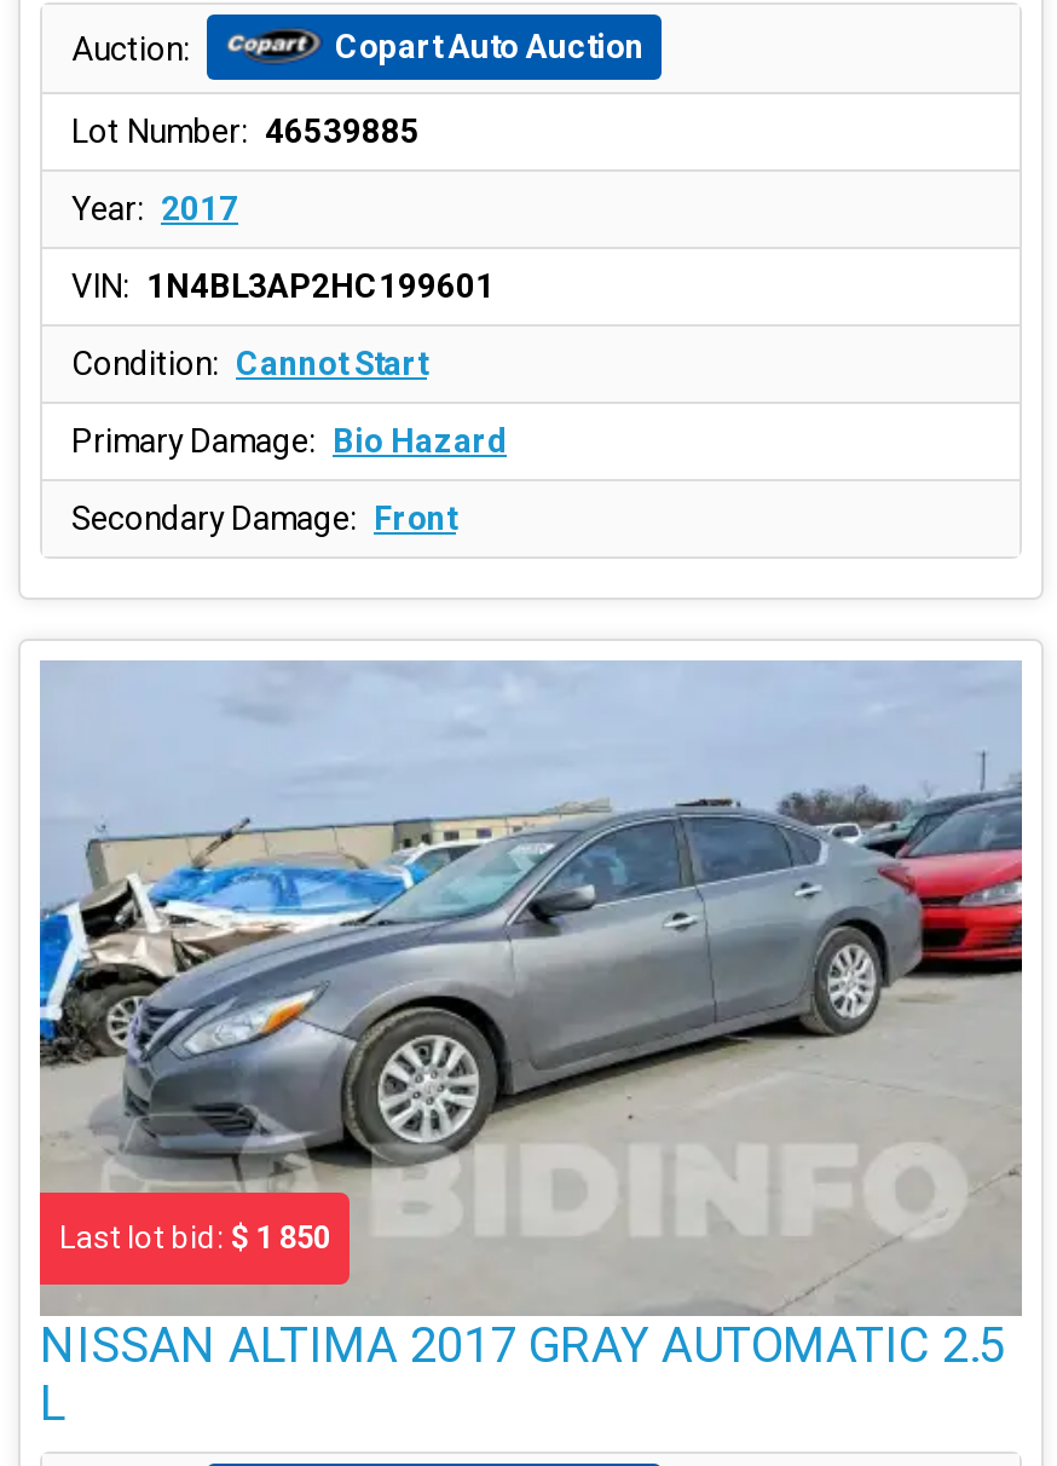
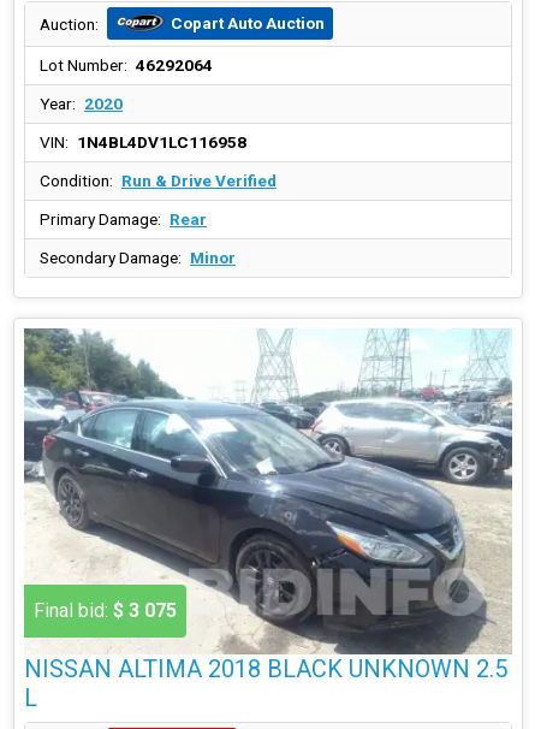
- Lot Number: 46539885
+ Lot Number: 46292064

- Year: 2017
+ Year: 2020

- VIN: 1N4BL3AP2HC199601
+ VIN: 1N4BL4DV1LC116958

- Condition: Cannot Start
+ Condition: Run & Drive Verified

- Primary Damage: Bio Hazard
+ Primary Damage: Rear

- Secondary Damage: Front
+ Secondary Damage: Minor

- [image]
- Last lot bid: $ 1 850
+ [image]
+ Final bid: $ 3 075

- NISSAN ALTIMA 2017 GRAY AUTOMATIC 2.5
+ NISSAN ALTIMA 2018 BLACK UNKNOWN 2.5
